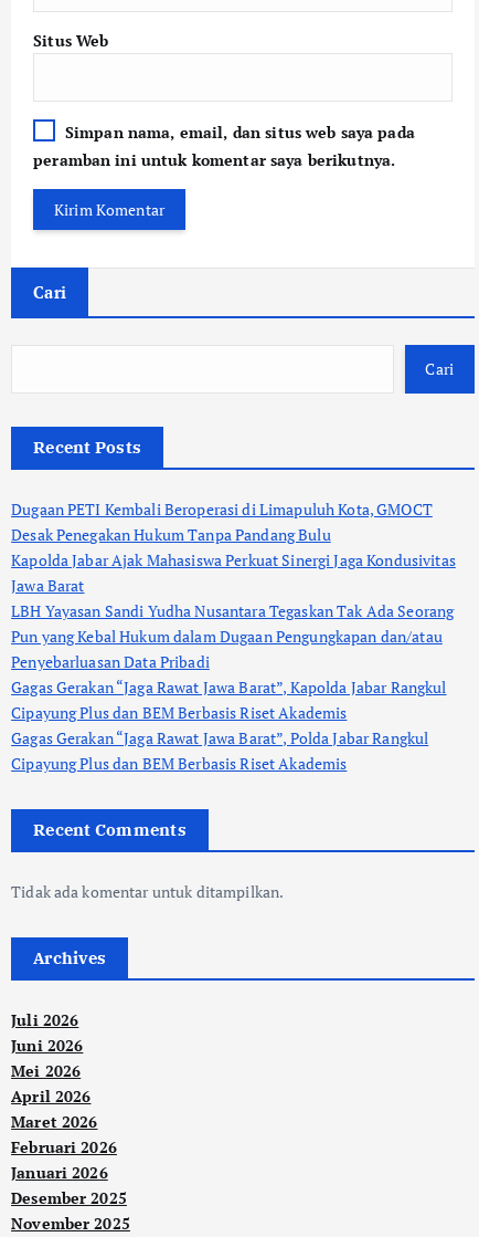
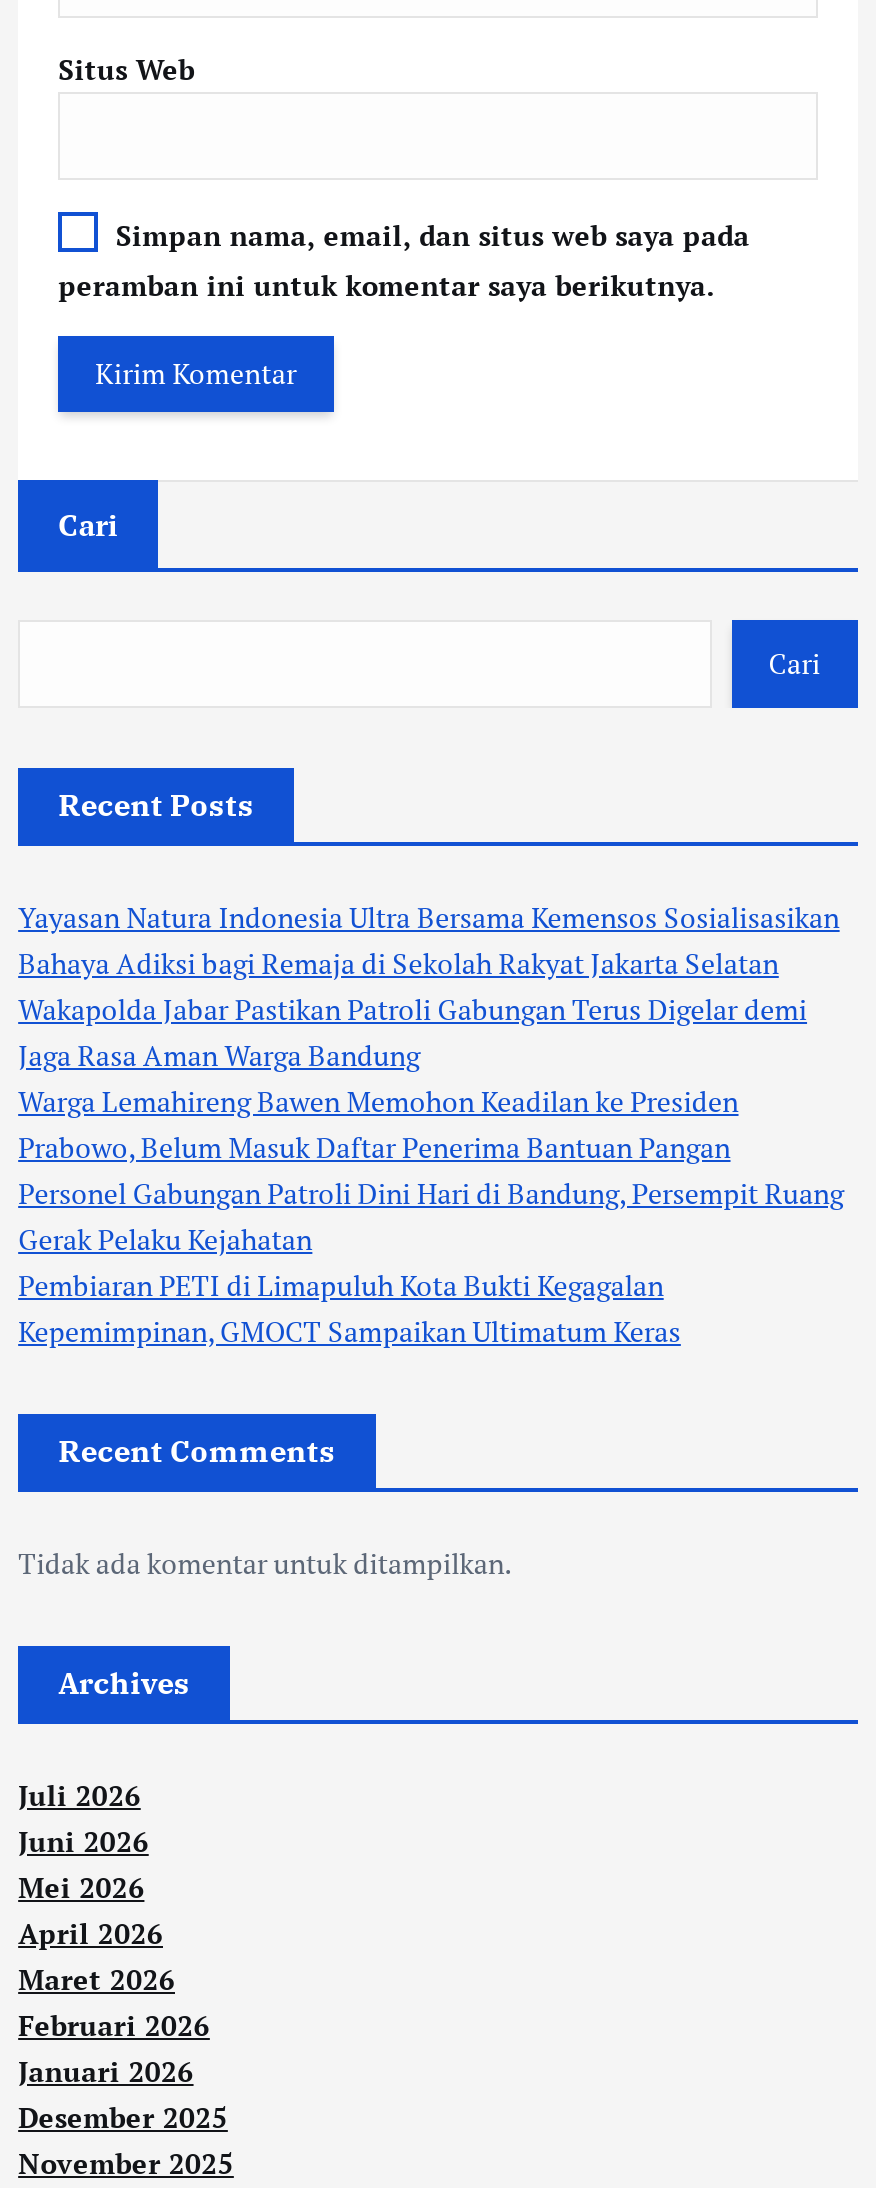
- Dugaan PETI Kembali Beroperasi di Limapuluh Kota, GMOCT
- Desak Penegakan Hukum Tanpa Pandang Bulu
- Kapolda Jabar Ajak Mahasiswa Perkuat Sinergi Jaga Kondusivitas
- Jawa Barat
- LBH Yayasan Sandi Yudha Nusantara Tegaskan Tak Ada Seorang
- Pun yang Kebal Hukum dalam Dugaan Pengungkapan dan/atau
- Penyebarluasan Data Pribadi
- Gagas Gerakan “Jaga Rawat Jawa Barat”, Kapolda Jabar Rangkul
- Cipayung Plus dan BEM Berbasis Riset Akademis
- Gagas Gerakan “Jaga Rawat Jawa Barat”, Polda Jabar Rangkul
- Cipayung Plus dan BEM Berbasis Riset Akademis
+ Yayasan Natura Indonesia Ultra Bersama Kemensos Sosialisasikan
+ Bahaya Adiksi bagi Remaja di Sekolah Rakyat Jakarta Selatan
+ Wakapolda Jabar Pastikan Patroli Gabungan Terus Digelar demi
+ Jaga Rasa Aman Warga Bandung
+ Warga Lemahireng Bawen Memohon Keadilan ke Presiden
+ Prabowo, Belum Masuk Daftar Penerima Bantuan Pangan
+ Personel Gabungan Patroli Dini Hari di Bandung, Persempit Ruang
+ Gerak Pelaku Kejahatan
+ Pembiaran PETI di Limapuluh Kota Bukti Kegagalan
+ Kepemimpinan, GMOCT Sampaikan Ultimatum Keras
